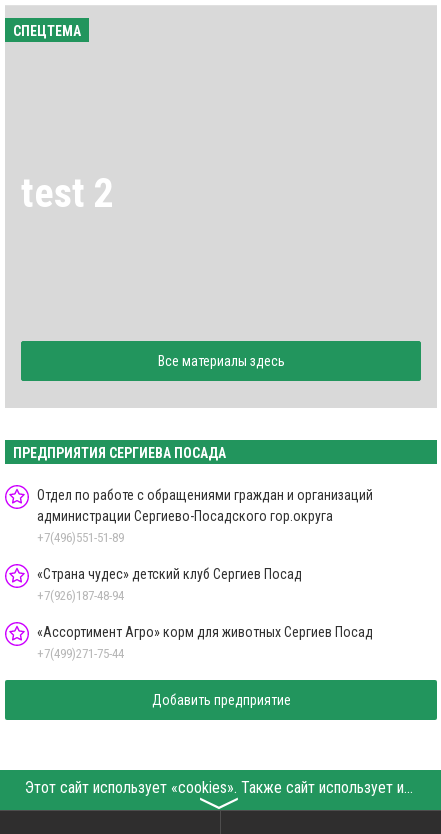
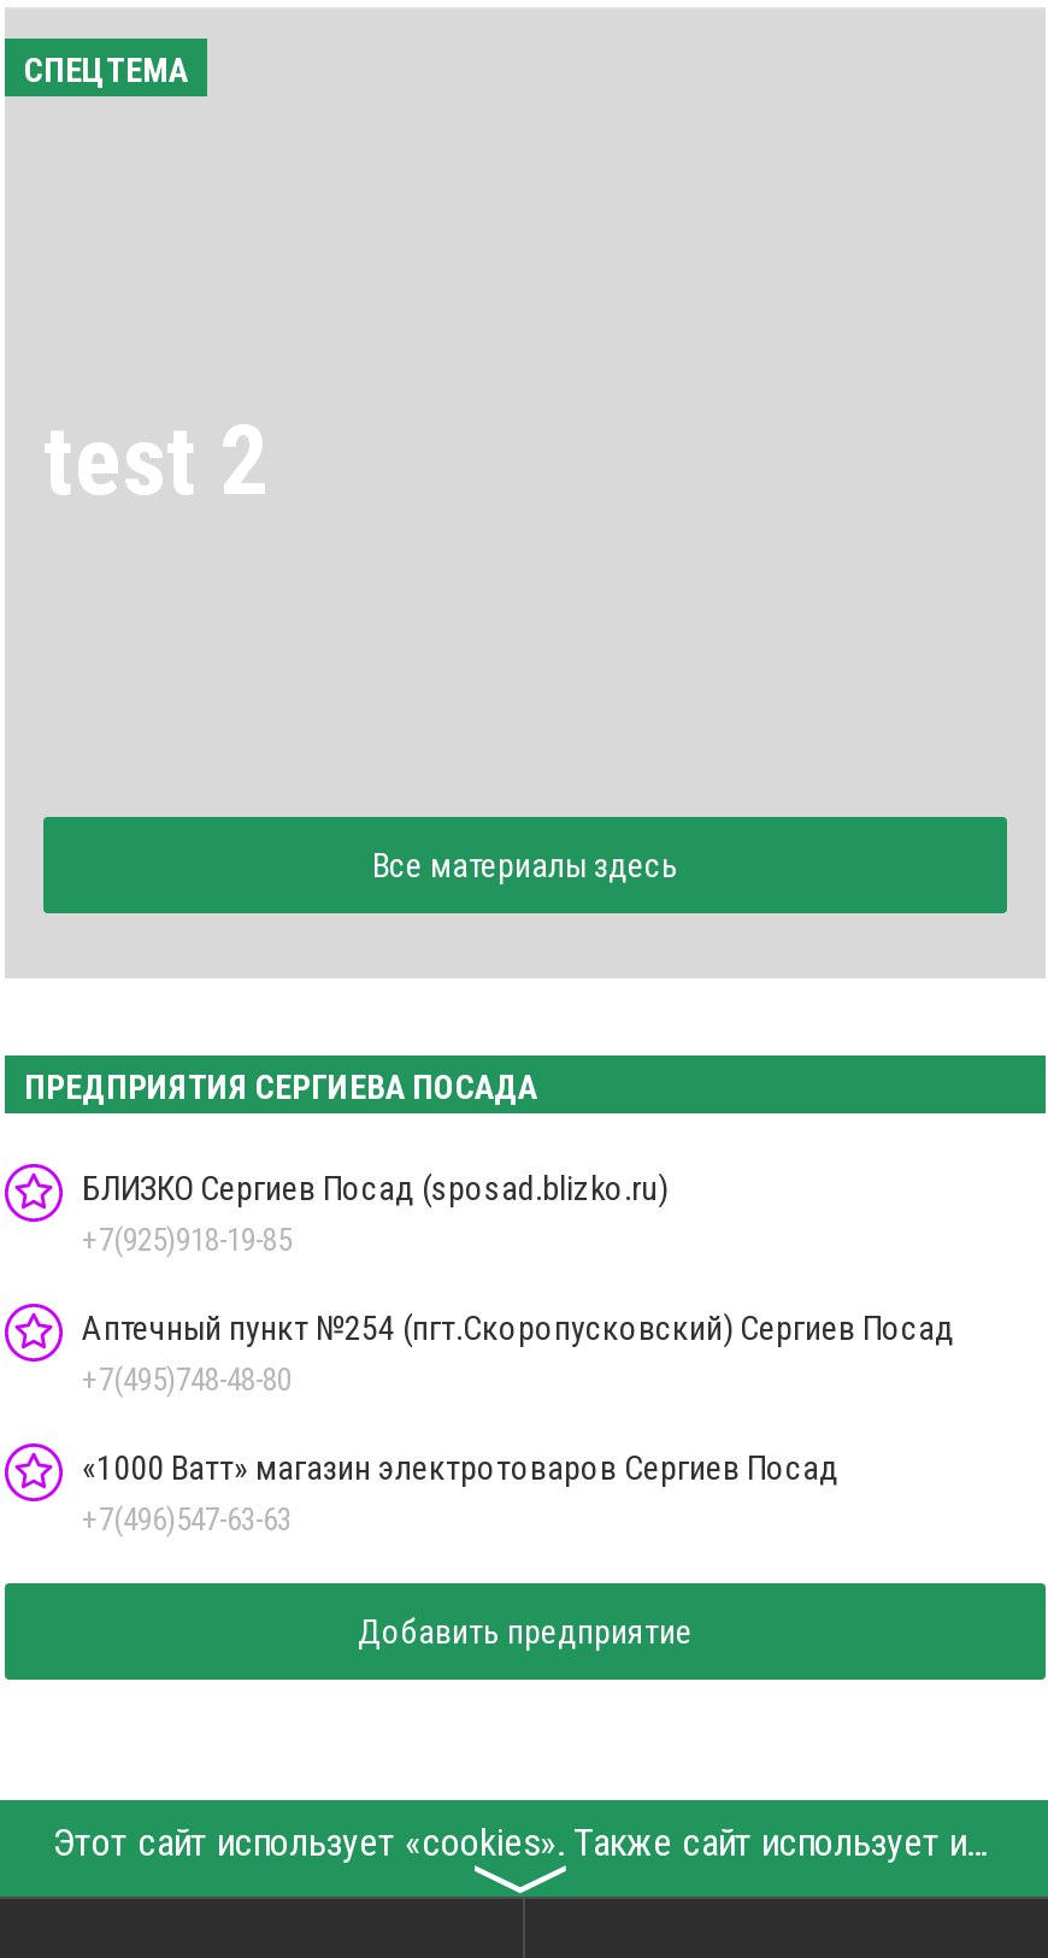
- Отдел по работе с обращениями граждан и организаций
- администрации Сергиево-Посадского гор.округа
- +7(496)551-51-89
+ БЛИЗКО Сергиев Посад (sposad.blizko.ru)
+ +7(925)918-19-85

- «Страна чудес» детский клуб Сергиев Посад
- +7(926)187-48-94
+ Аптечный пункт №254 (пгт.Скоропусковский) Сергиев Посад
+ +7(495)748-48-80

- «Ассортимент Агро» корм для животных Сергиев Посад
- +7(499)271-75-44
+ «1000 Ватт» магазин электротоваров Сергиев Посад
+ +7(496)547-63-63
